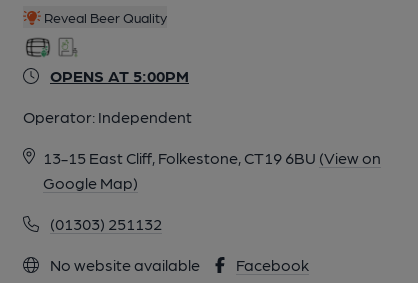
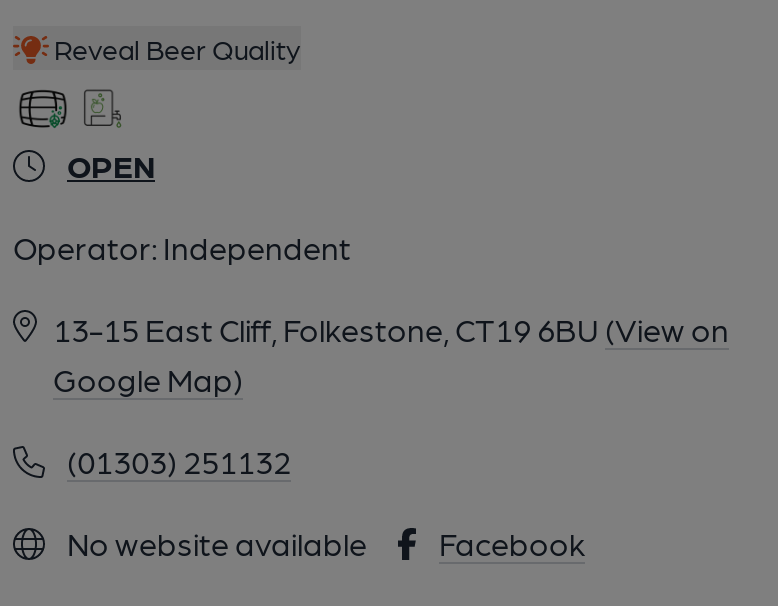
- OPENS AT 5:00PM
+ OPEN
